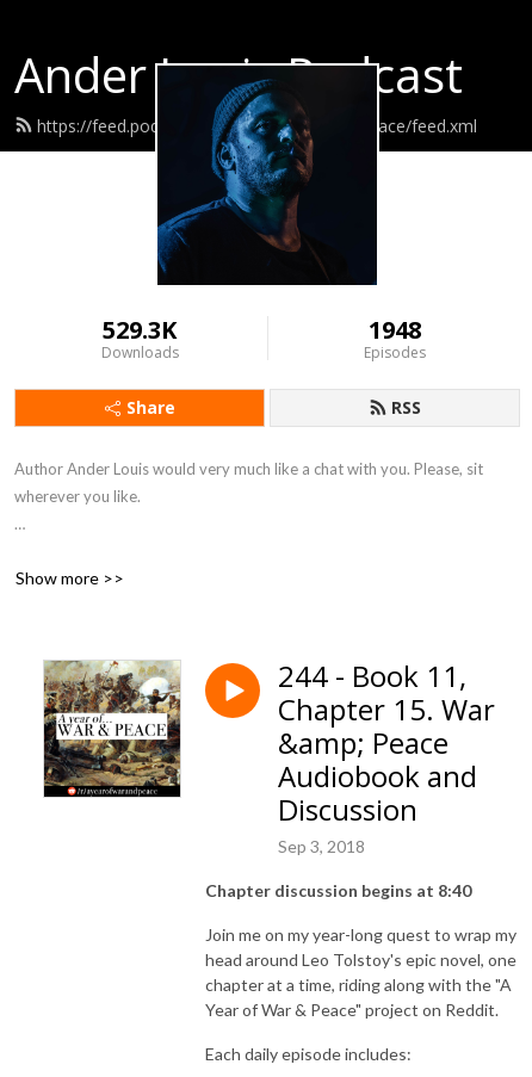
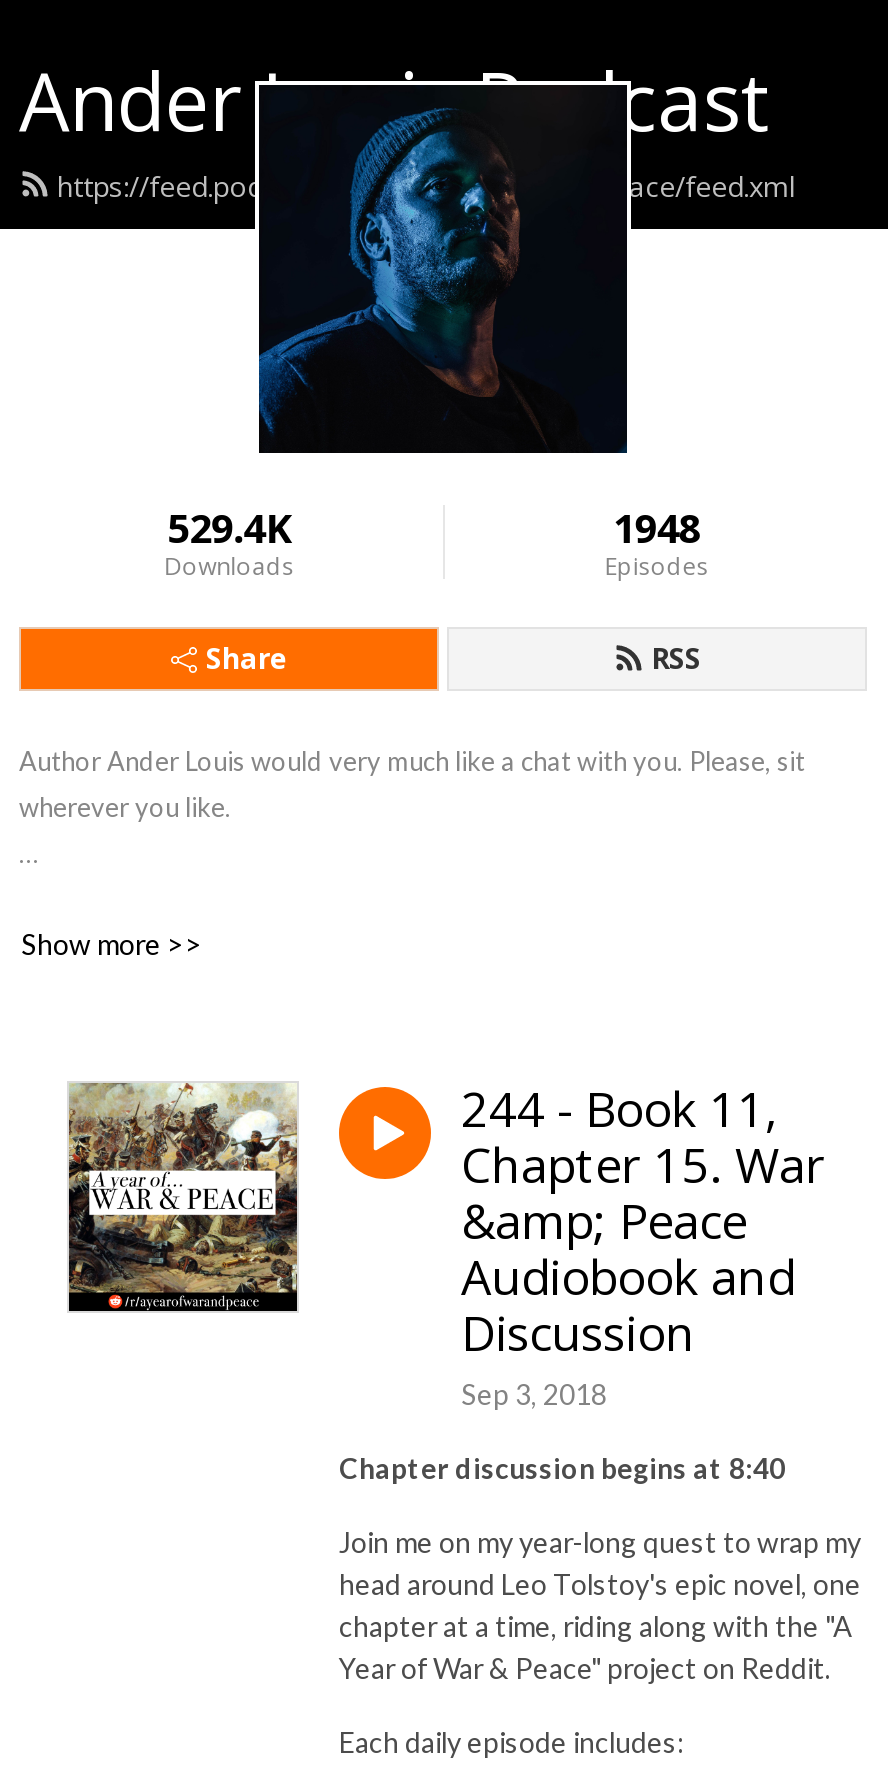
- 529.3K
+ 529.4K
